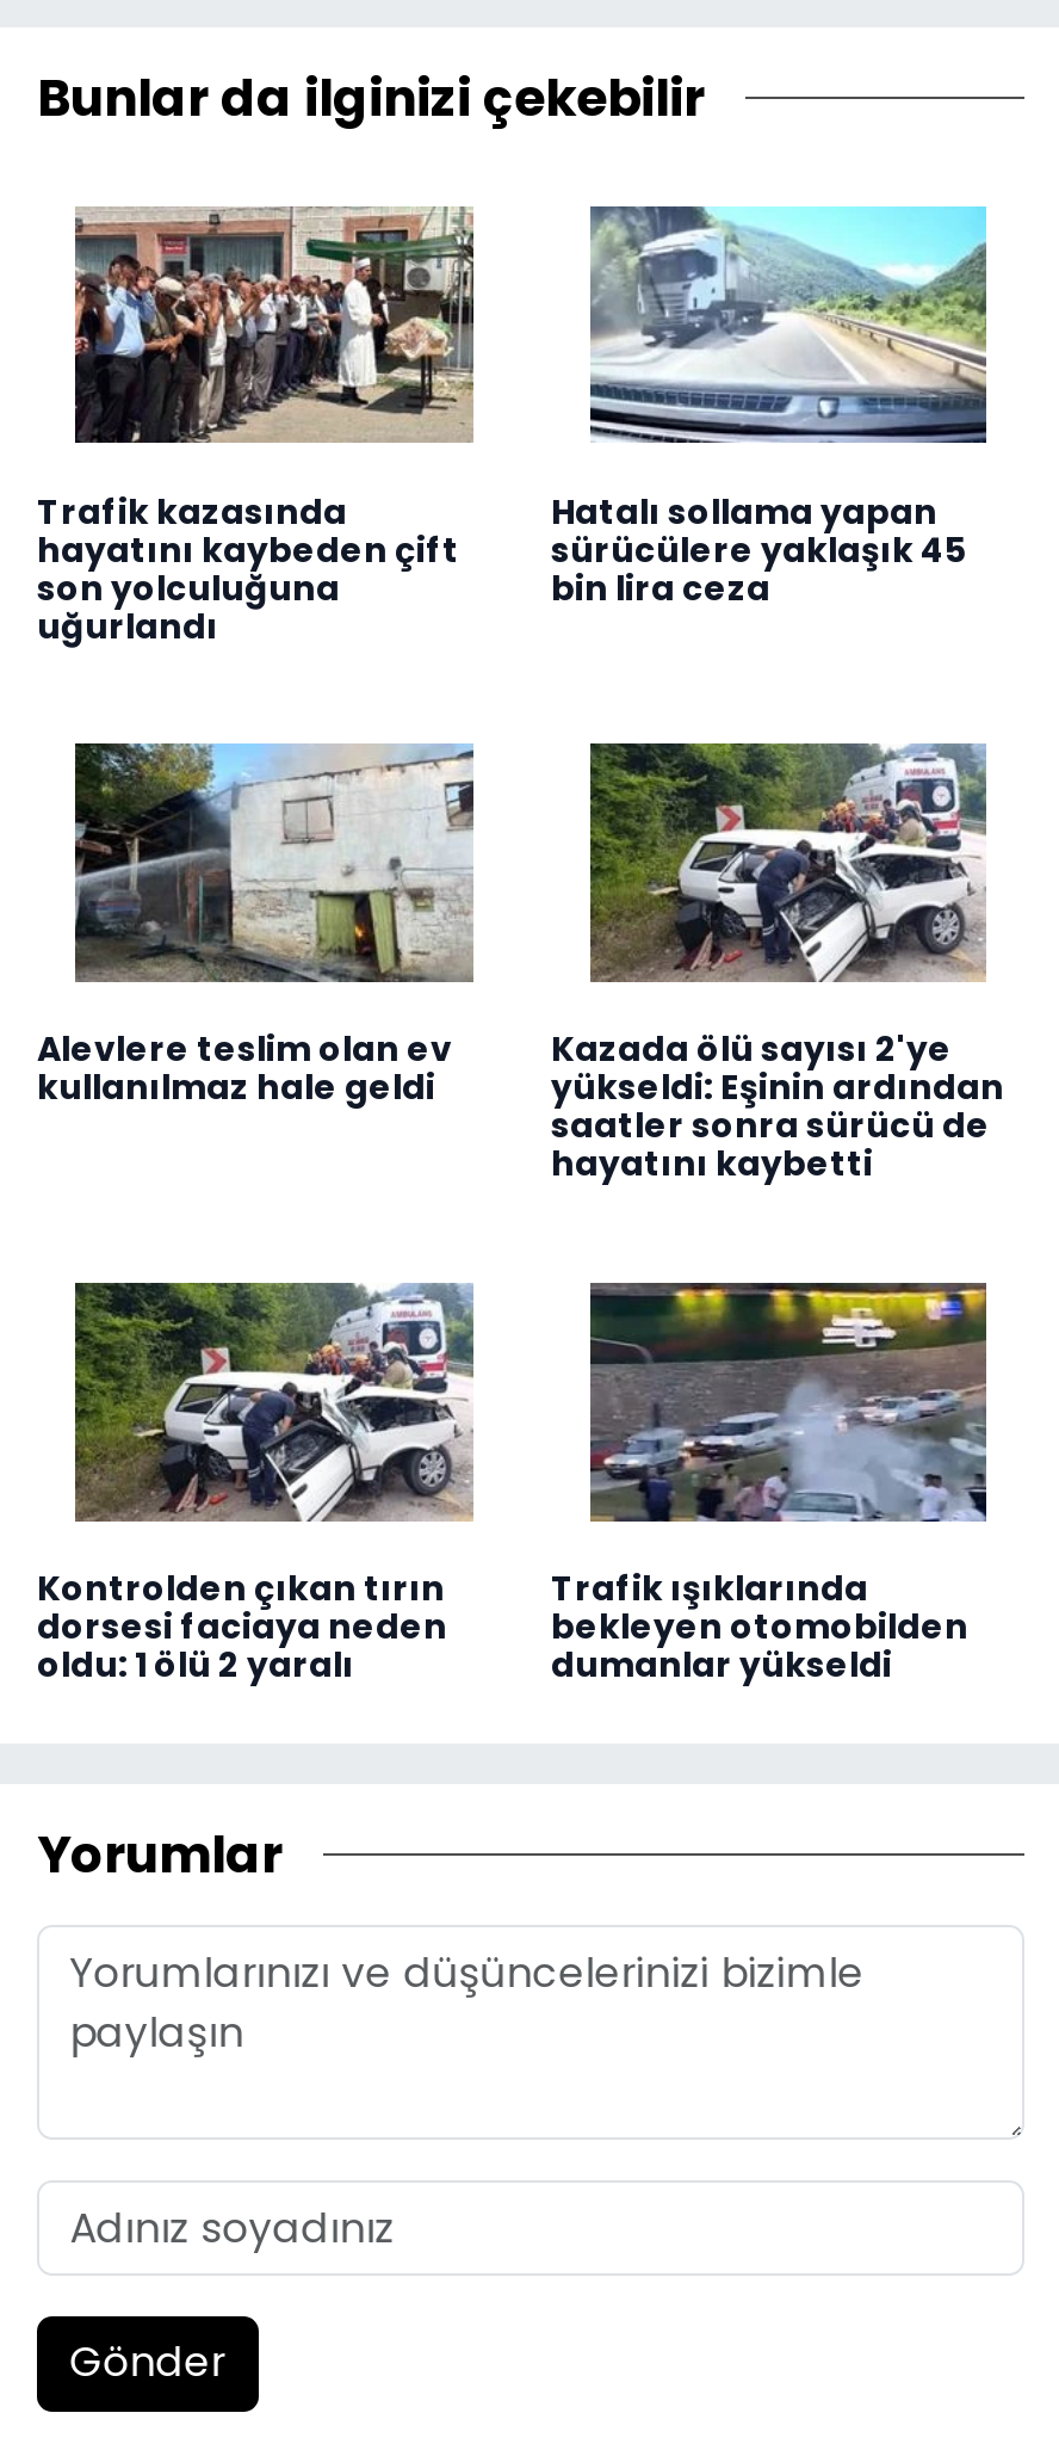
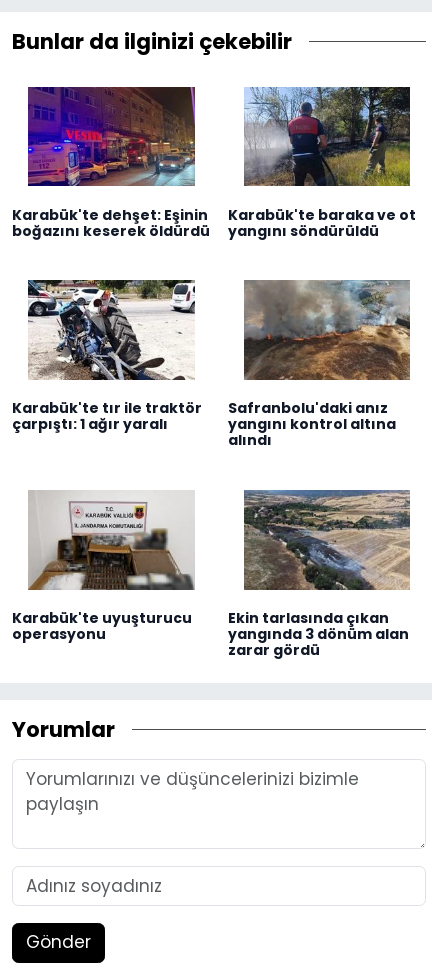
- [image]
- Trafik kazasında
- hayatını kaybeden çift
- son yolculuğuna
- uğurlandı
+ [image]
+ Karabük'te dehşet: Eşinin
+ boğazını keserek öldürdü

- [image]
- Hatalı sollama yapan
- sürücülere yaklaşık 45
- bin lira ceza
+ [image]
+ Karabük'te baraka ve ot
+ yangını söndürüldü

- [image]
- Alevlere teslim olan ev
- kullanılmaz hale geldi
+ [image]
+ Karabük'te tır ile traktör
+ çarpıştı: 1 ağır yaralı

- [image]
- Kazada ölü sayısı 2'ye
- yükseldi: Eşinin ardından
- saatler sonra sürücü de
- hayatını kaybetti
+ [image]
+ Safranbolu'daki anız
+ yangını kontrol altına
+ alındı

- [image]
+ [image]

- [image]
- Trafik ışıklarında
- bekleyen otomobilden
- dumanlar yükseldi
+ [image]
+ Ekin tarlasında çıkan
+ yangında 3 dönüm alan
+ zarar gördü

- Kontrolden çıkan tırın
- dorsesi faciaya neden
- oldu: 1 ölü 2 yaralı
+ Karabük'te uyuşturucu
+ operasyonu
